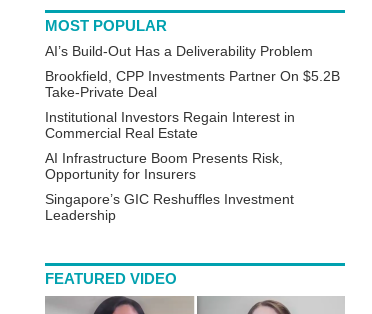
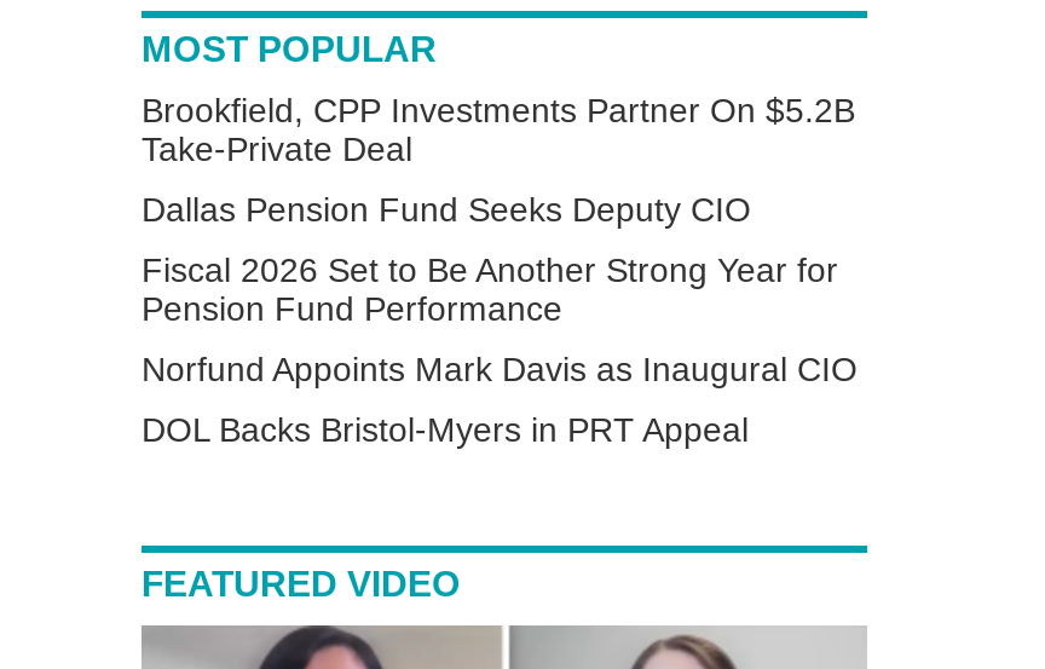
- AI’s Build-Out Has a Deliverability Problem

- Institutional Investors Regain Interest in
- Commercial Real Estate
- AI Infrastructure Boom Presents Risk,
- Opportunity for Insurers
- Singapore’s GIC Reshuffles Investment
- Leadership
+ Dallas Pension Fund Seeks Deputy CIO
+ Fiscal 2026 Set to Be Another Strong Year for
+ Pension Fund Performance
+ Norfund Appoints Mark Davis as Inaugural CIO
+ DOL Backs Bristol-Myers in PRT Appeal
